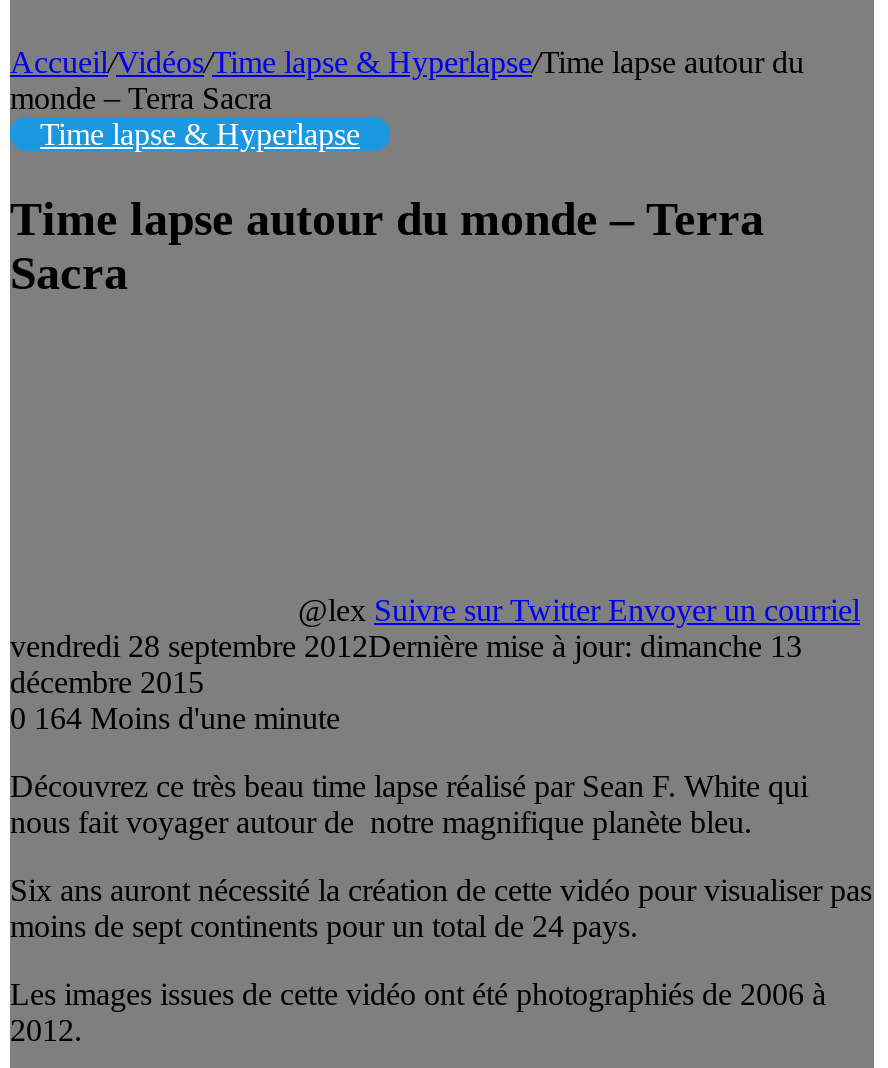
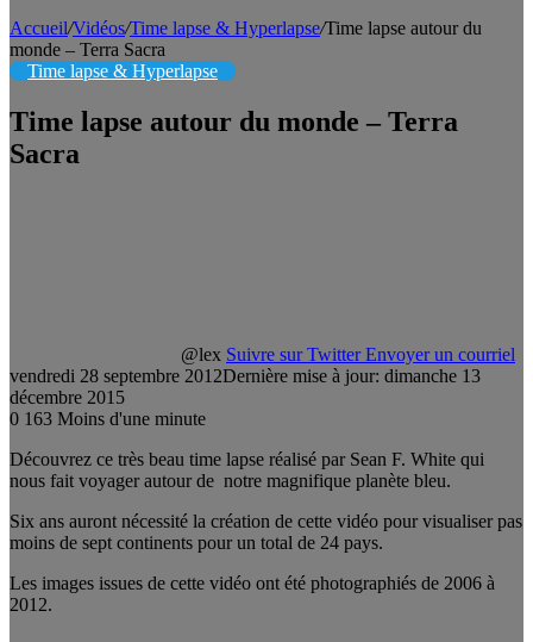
- 0 164 Moins d'une minute
+ 0 163 Moins d'une minute
